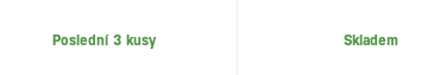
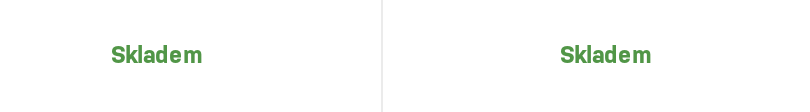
- Poslední 3 kusy
+ Skladem
